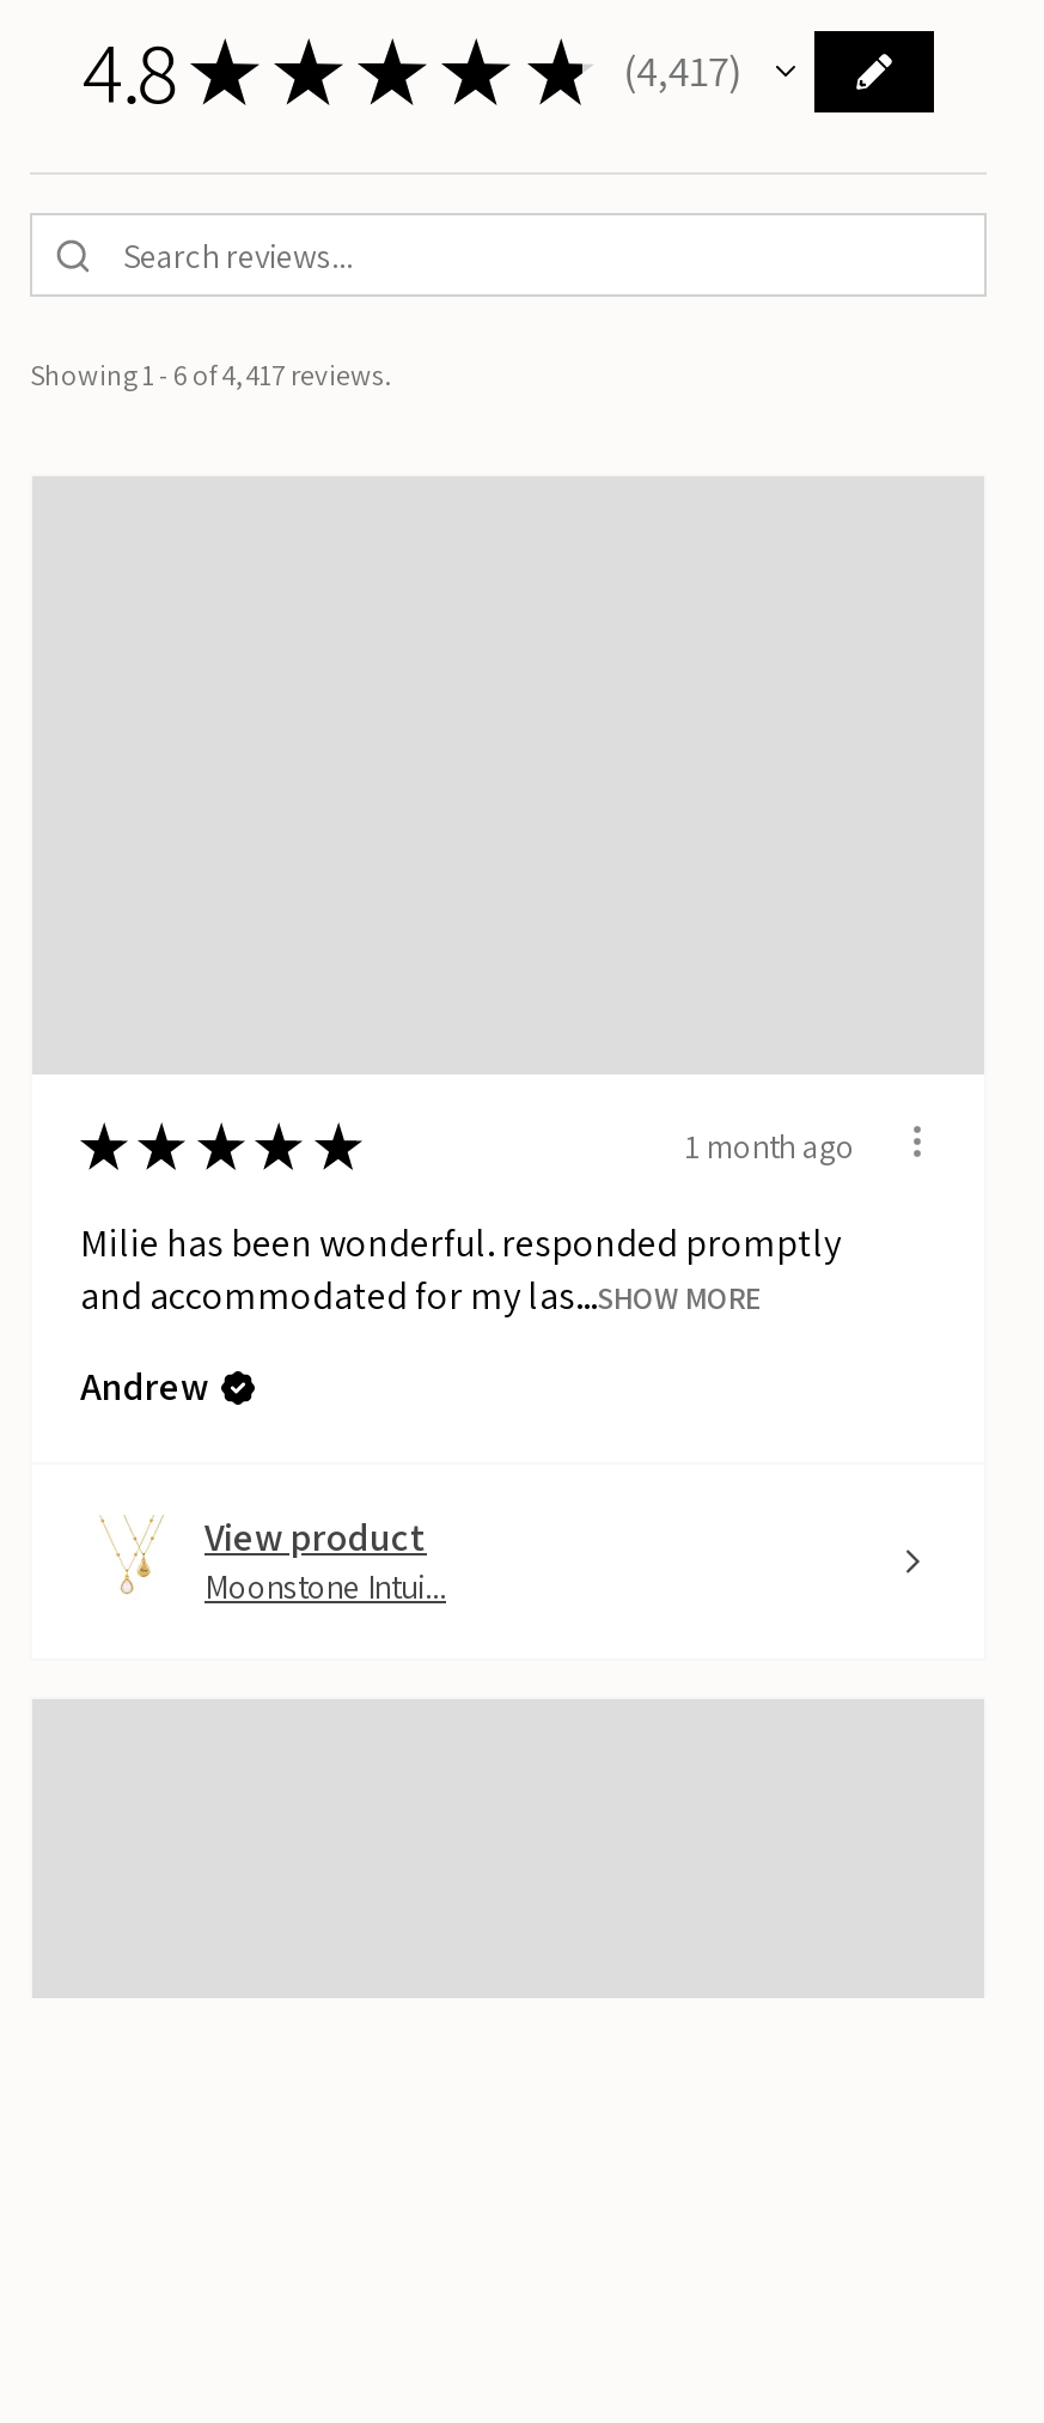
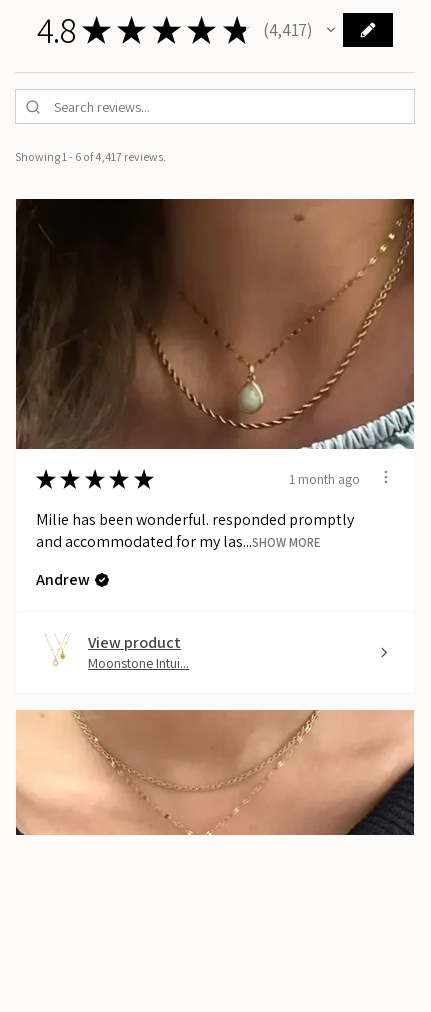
+ [image]

+ [image]
